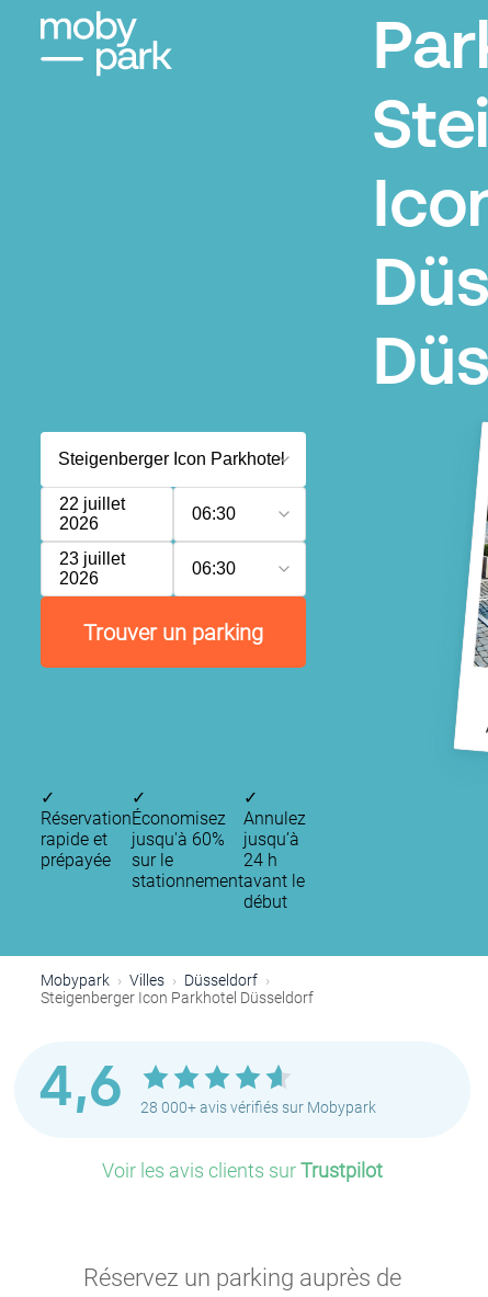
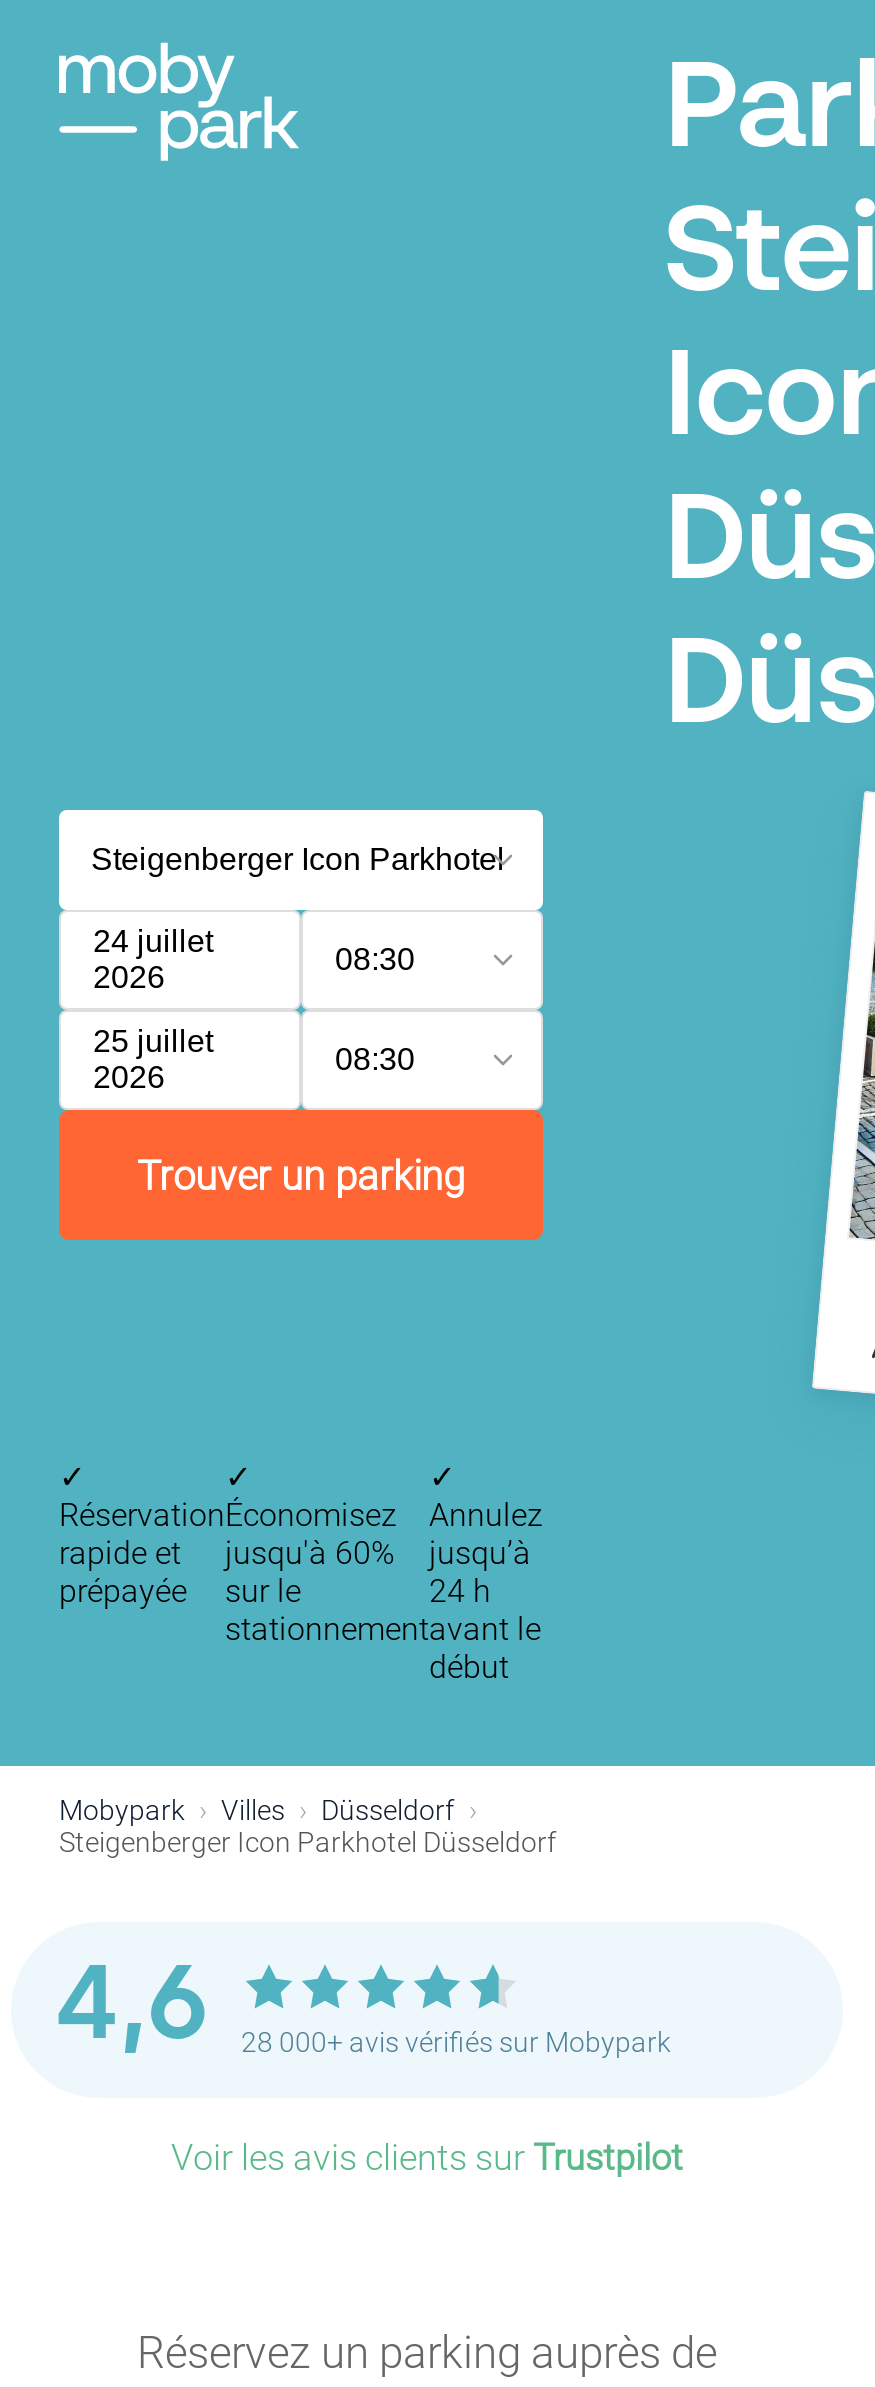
- 22 juillet
+ 24 juillet

- 06:30
+ 08:30

- 23 juillet
+ 25 juillet

- 06:30
+ 08:30
